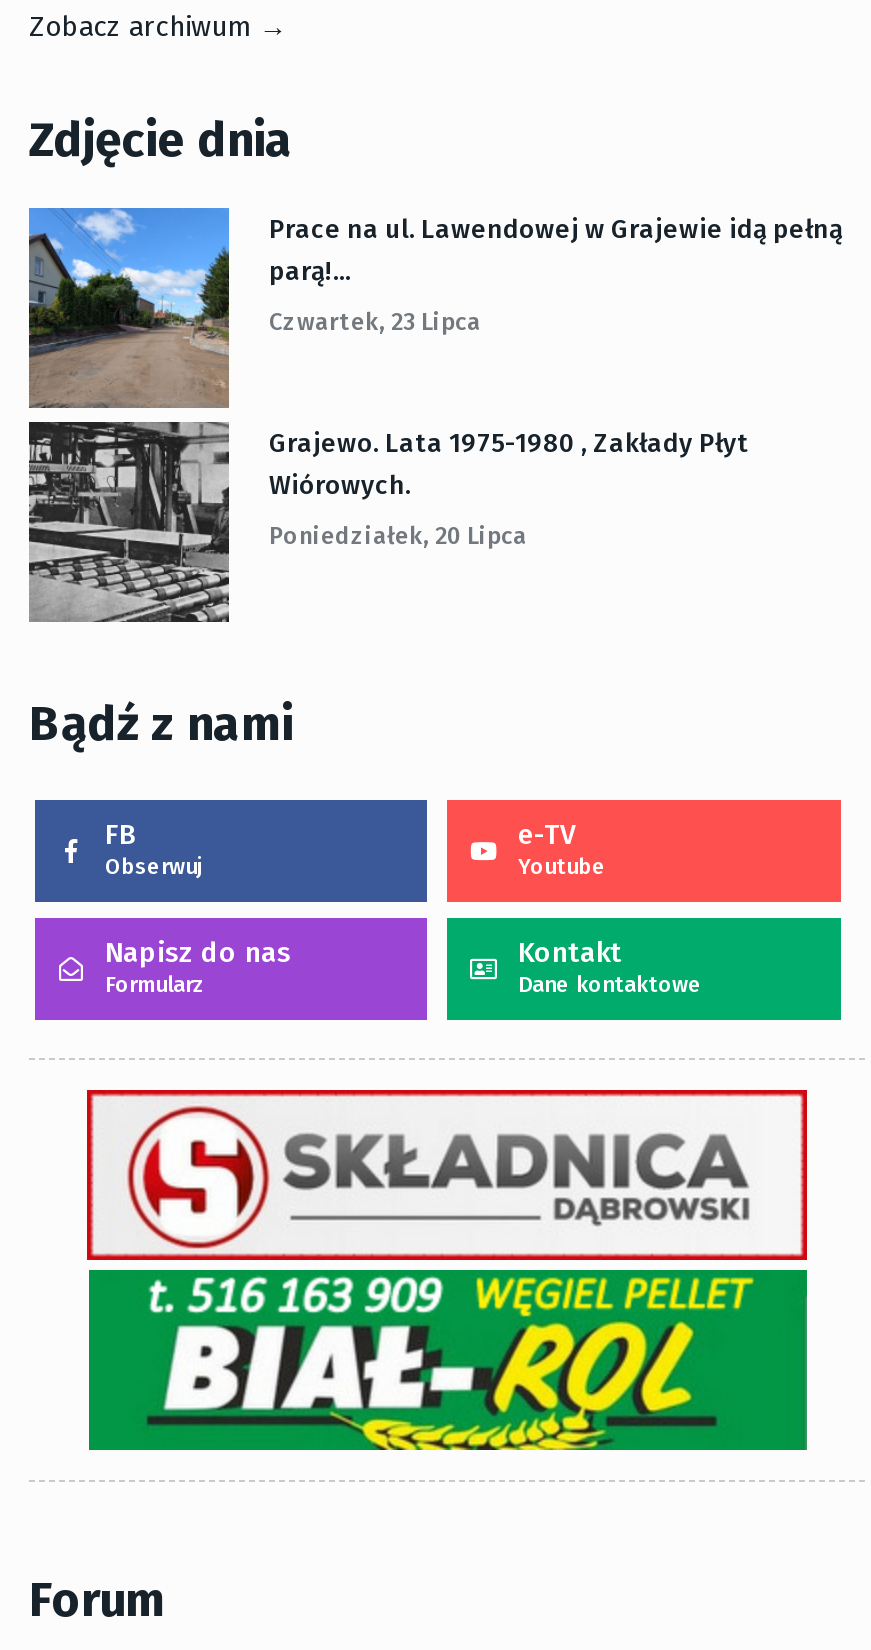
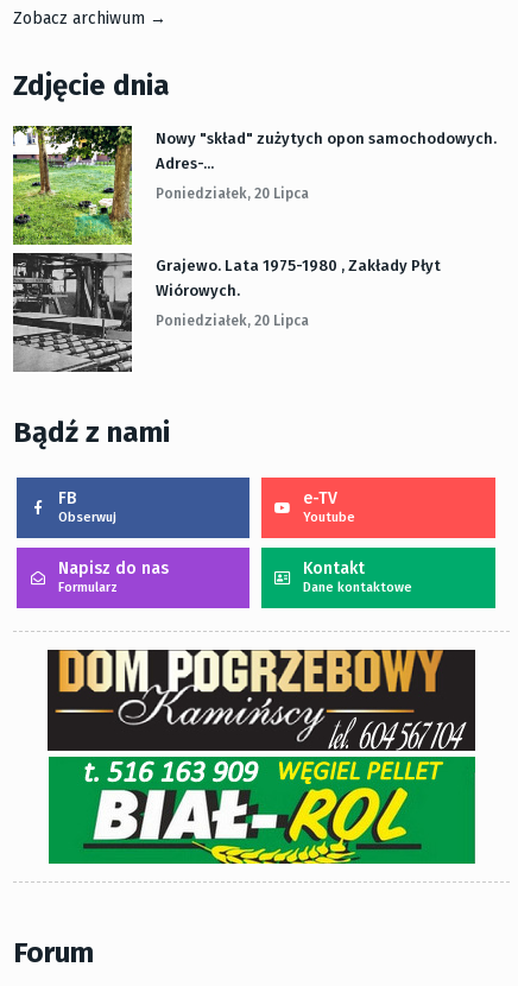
- [image]
- Prace na ul. Lawendowej w Grajewie idą pełną
- parą!...
+ [image]
+ Nowy "skład" zużytych opon samochodowych.
+ Adres-...

- Czwartek, 23 Lipca
+ Poniedziałek, 20 Lipca

- [image]
+ [image]
